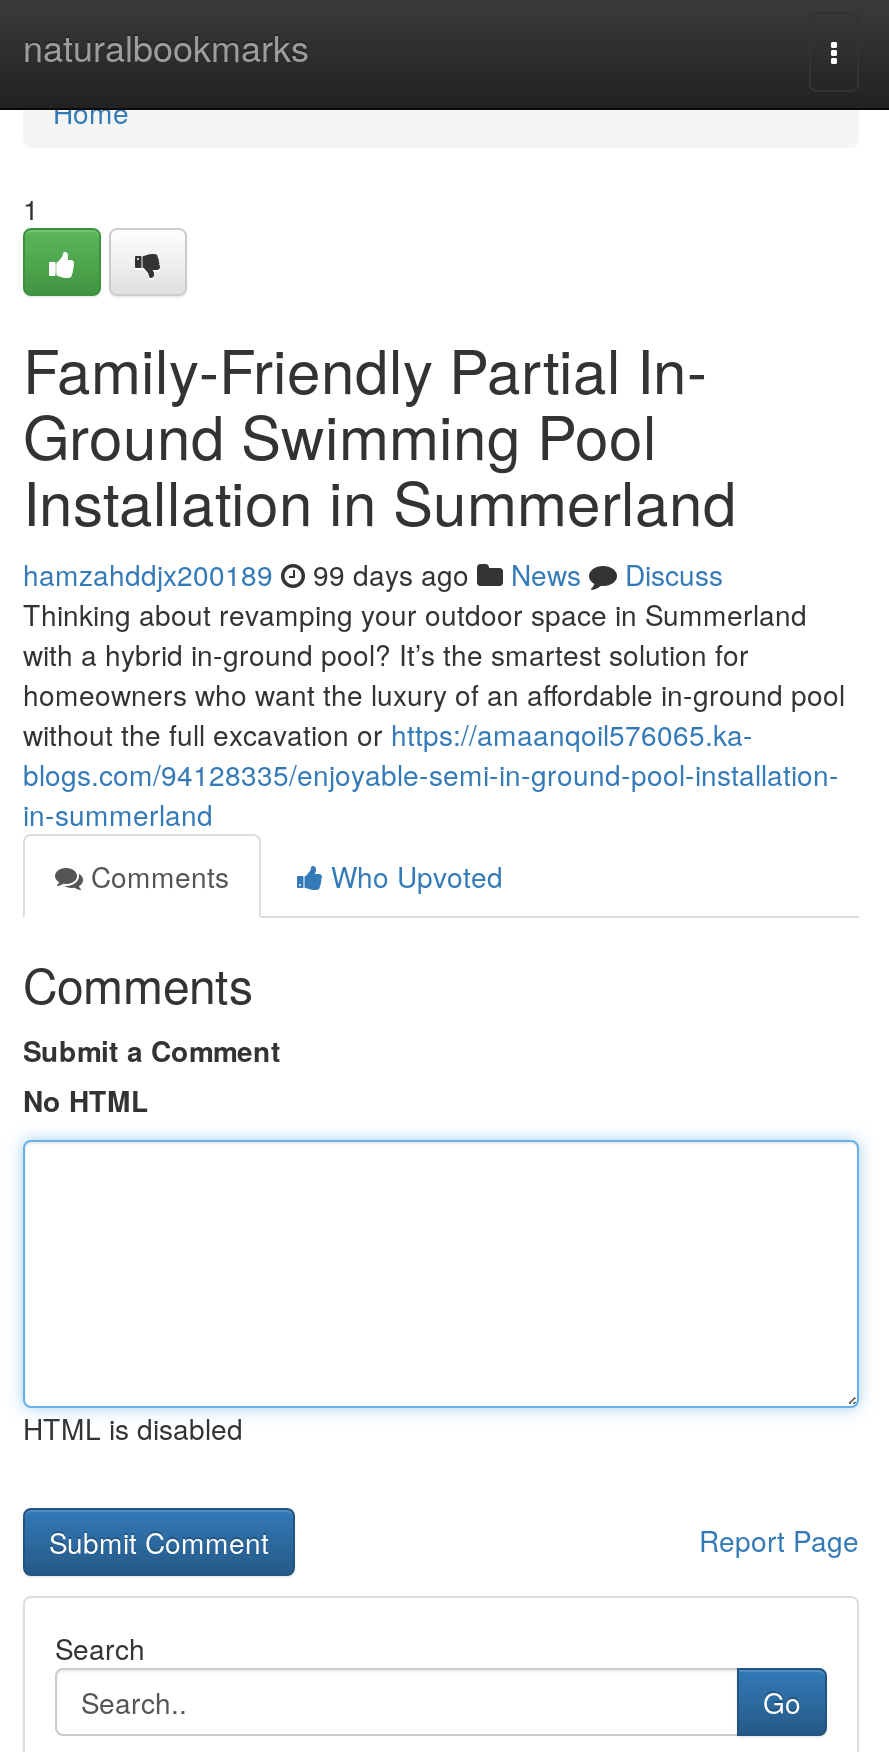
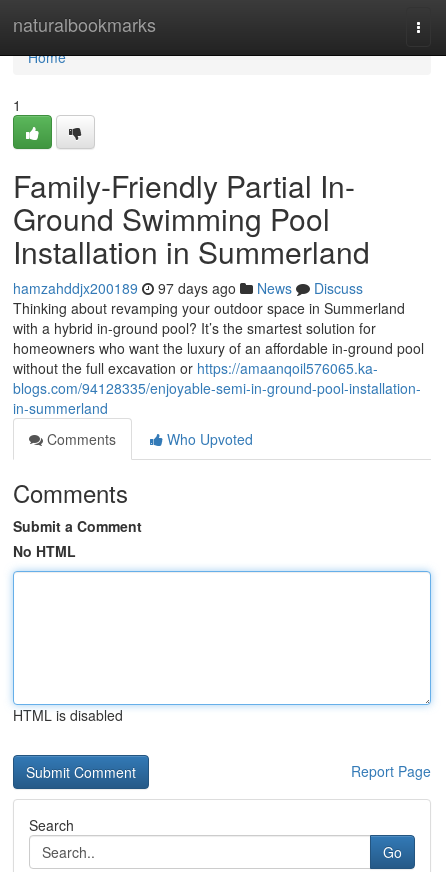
- hamzahddjx200189 99 days ago News Discuss
+ hamzahddjx200189 97 days ago News Discuss
